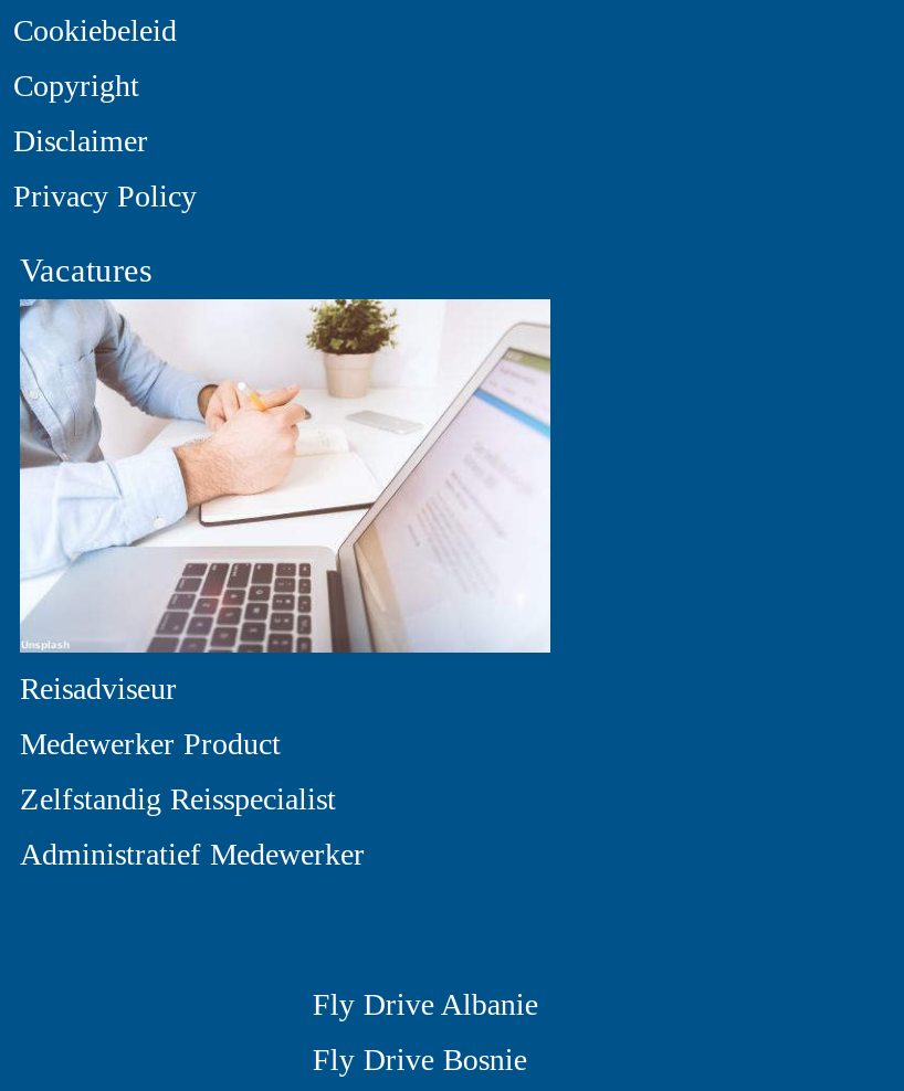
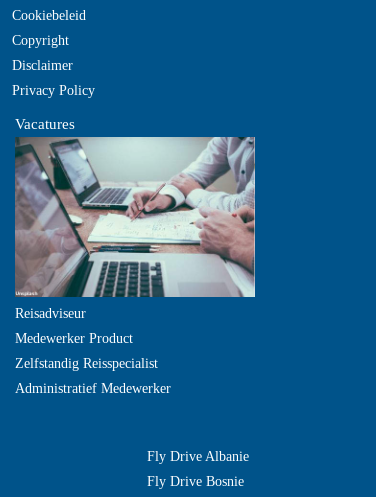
- [image]
+ [image]
